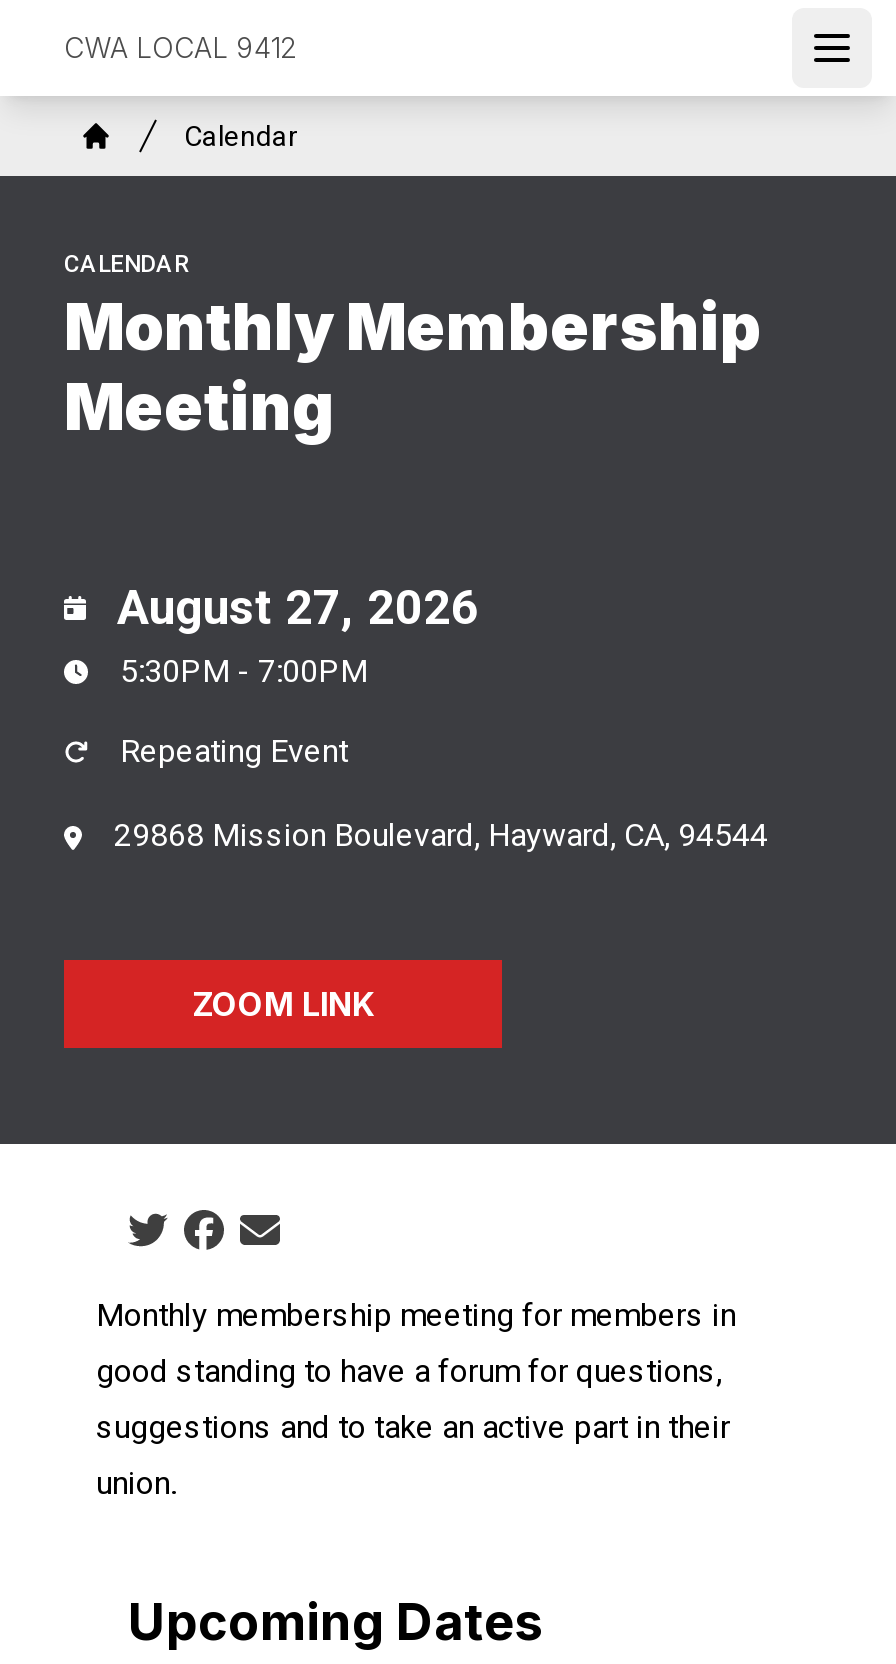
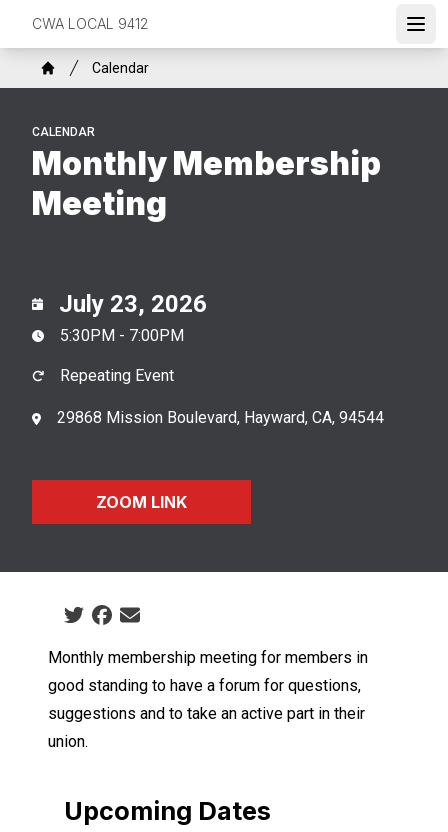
- August 27, 2026
+ July 23, 2026
